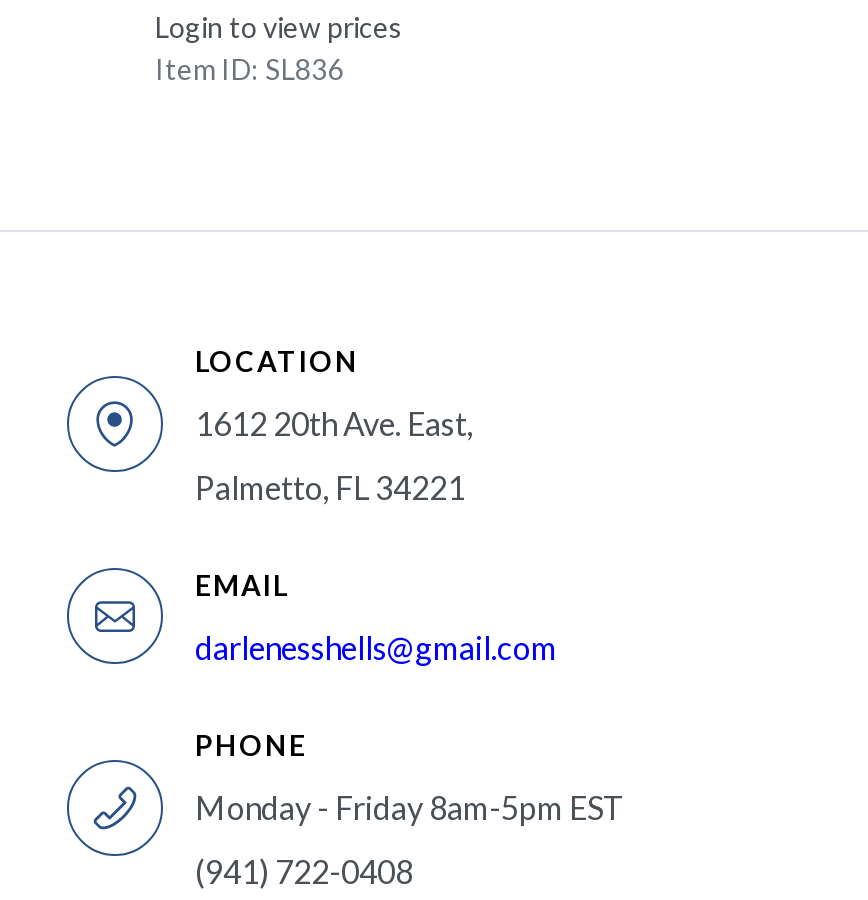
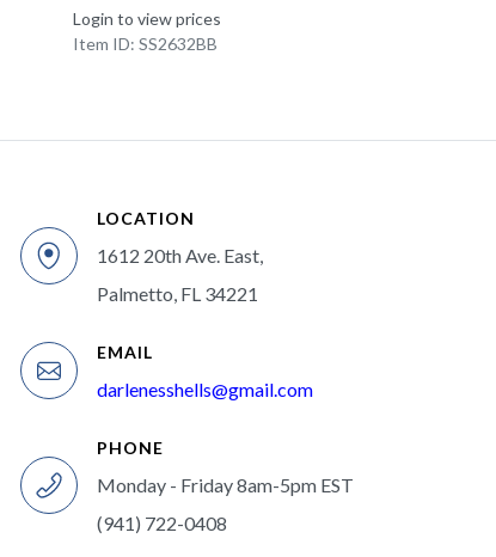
- Item ID: SL836
+ Item ID: SS2632BB
